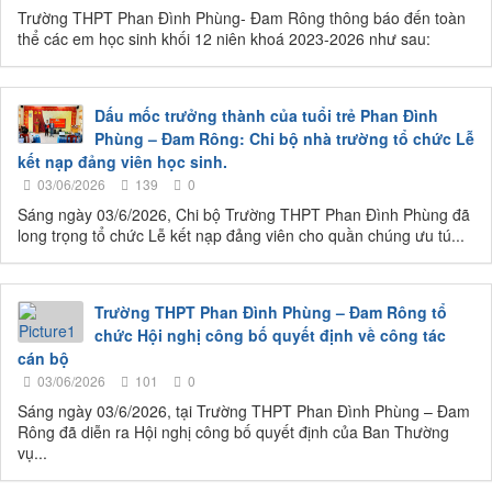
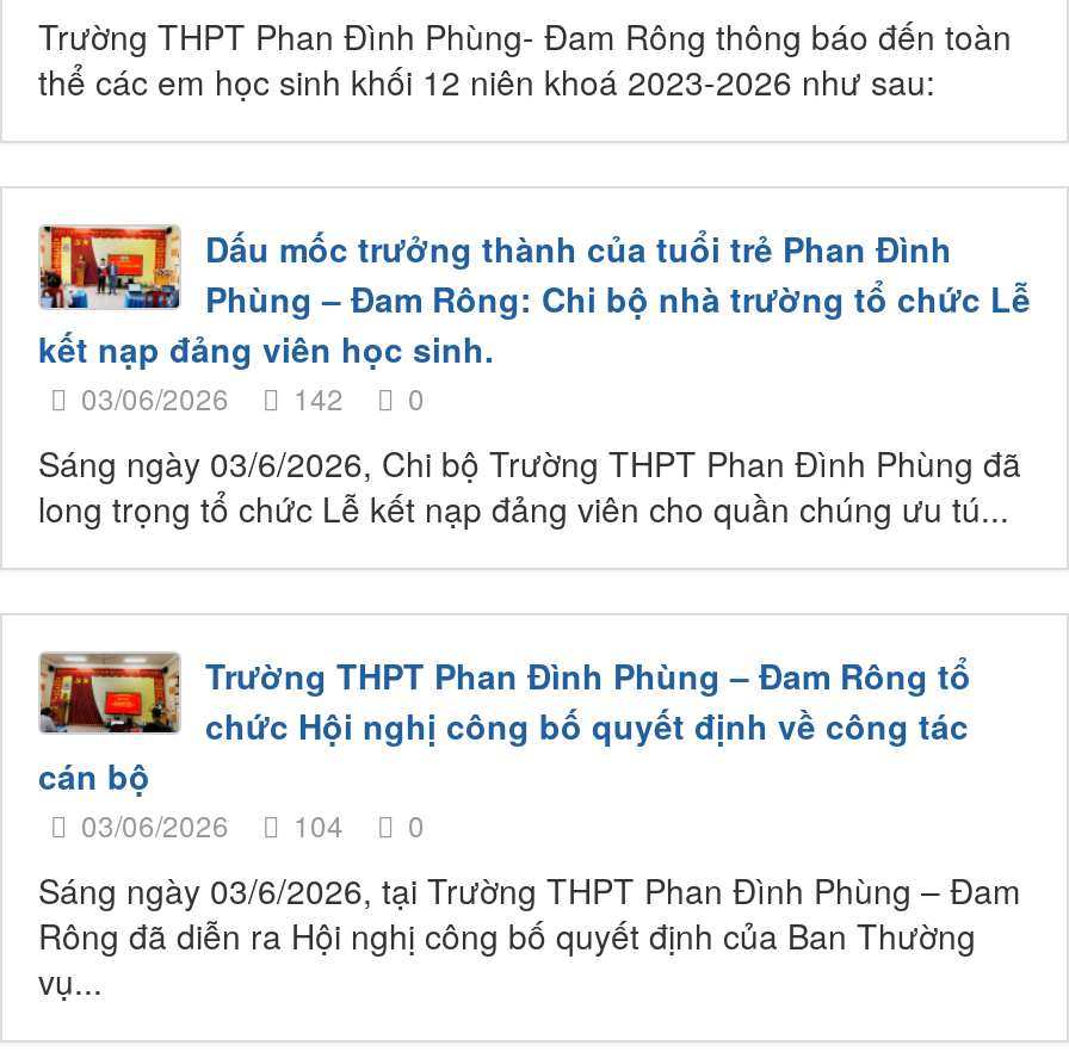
- 03/06/2026 139 0
+ 03/06/2026 142 0

- [image]
- 03/06/2026 101 0
+ [image]
+ 03/06/2026 104 0
